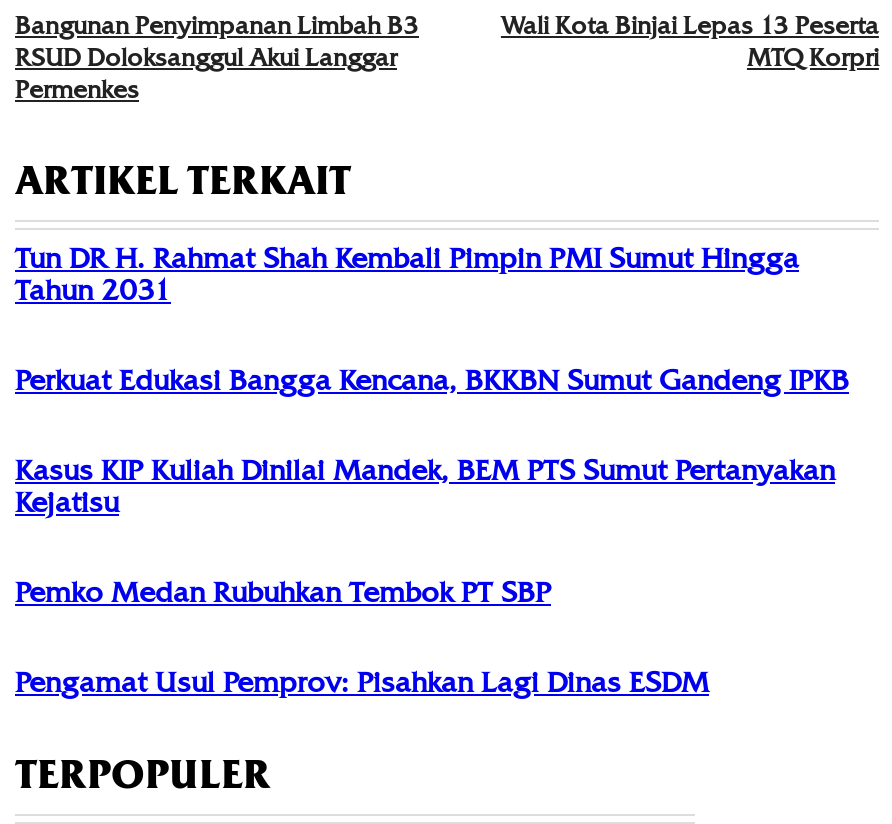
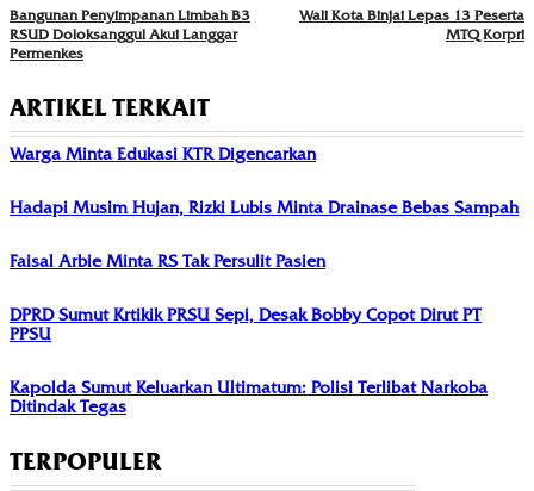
- Tun DR H. Rahmat Shah Kembali Pimpin PMI Sumut Hingga
- Tahun 2031
+ Warga Minta Edukasi KTR Digencarkan

- Perkuat Edukasi Bangga Kencana, BKKBN Sumut Gandeng IPKB
+ Hadapi Musim Hujan, Rizki Lubis Minta Drainase Bebas Sampah

- Kasus KIP Kuliah Dinilai Mandek, BEM PTS Sumut Pertanyakan
- Kejatisu
+ Faisal Arbie Minta RS Tak Persulit Pasien

- Pemko Medan Rubuhkan Tembok PT SBP
+ DPRD Sumut Krtikik PRSU Sepi, Desak Bobby Copot Dirut PT
+ PPSU

- Pengamat Usul Pemprov: Pisahkan Lagi Dinas ESDM
+ Kapolda Sumut Keluarkan Ultimatum: Polisi Terlibat Narkoba
+ Ditindak Tegas
